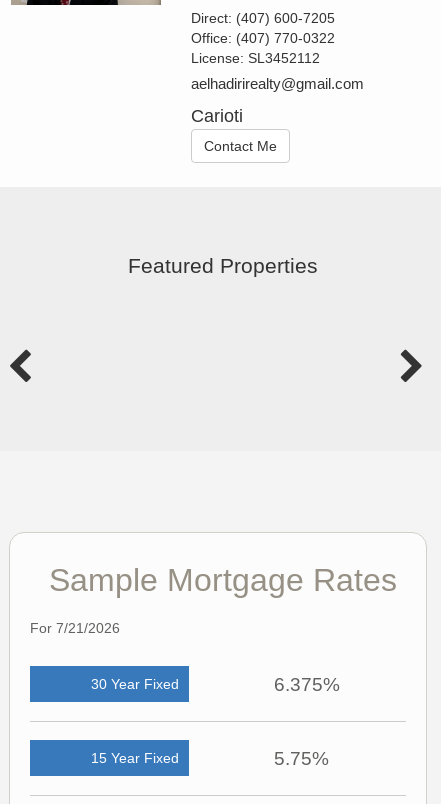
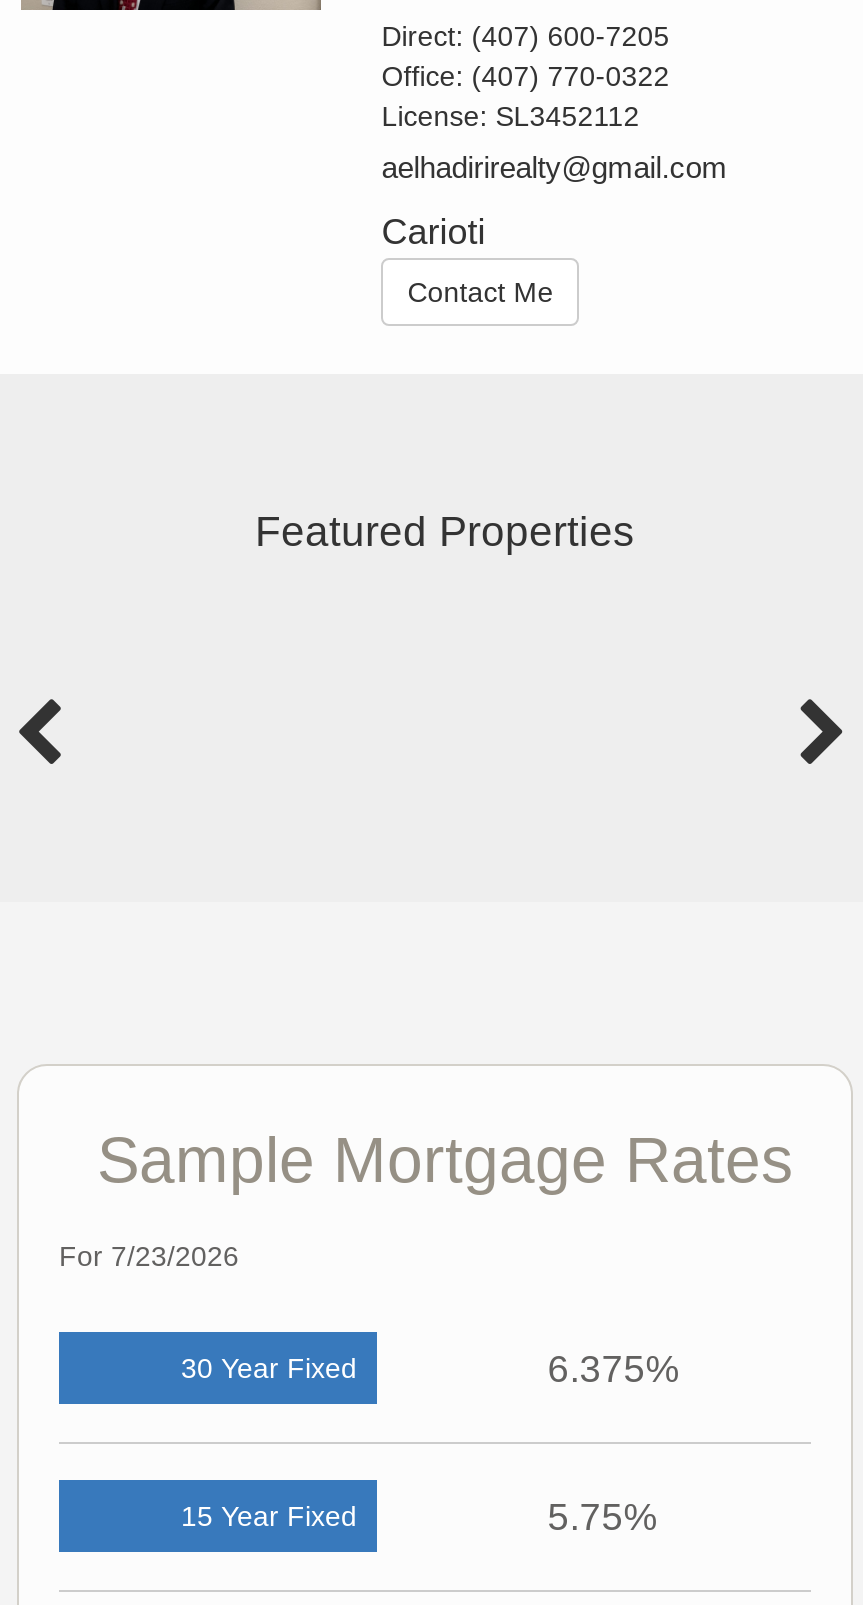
- For 7/21/2026
+ For 7/23/2026
